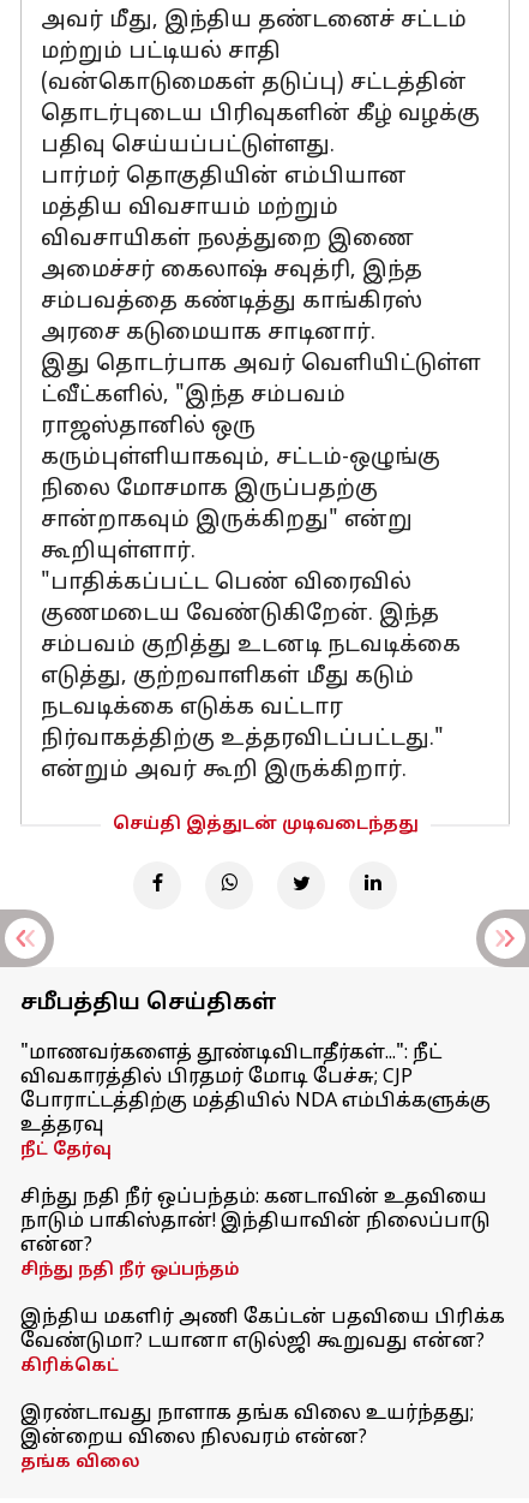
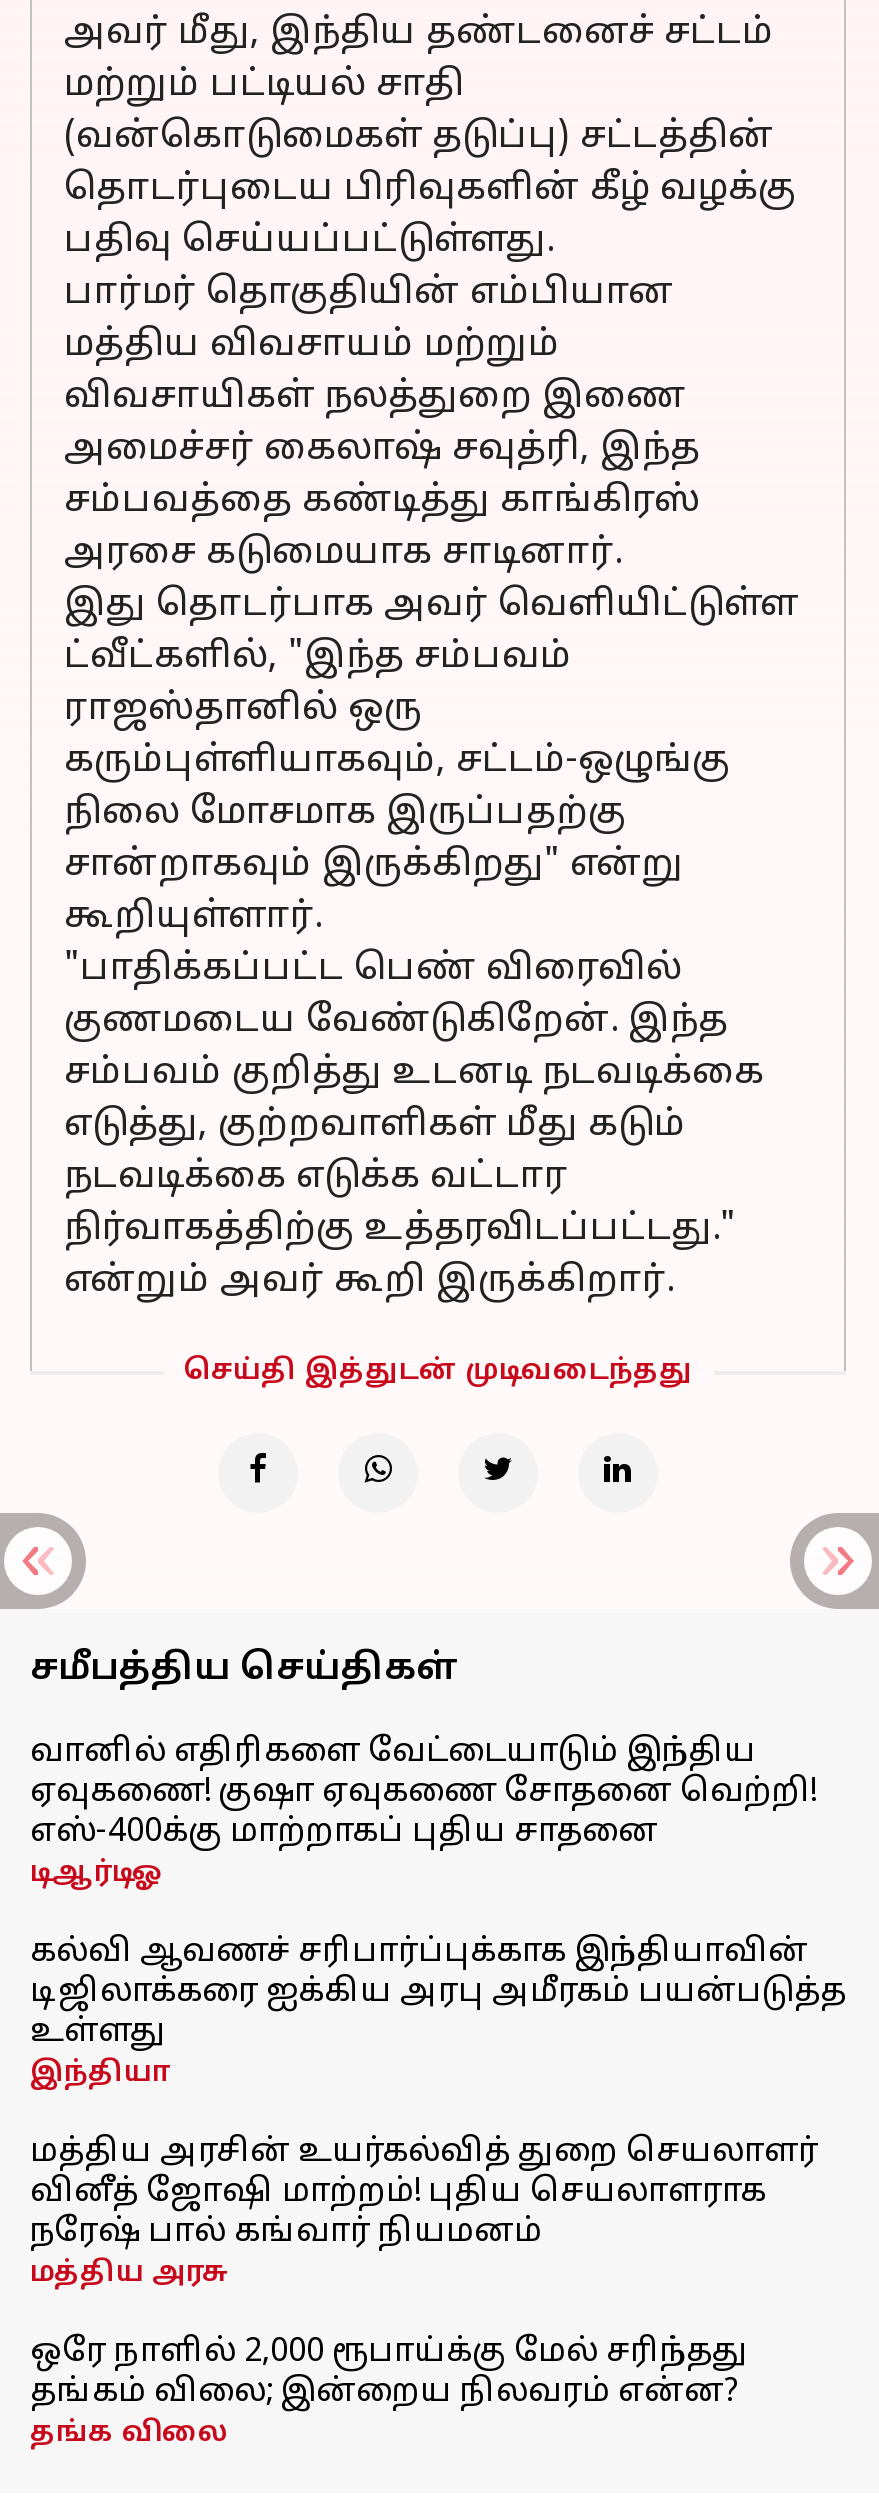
- "மாணவர்களைத் தூண்டிவிடாதீர்கள்...": நீட்
- விவகாரத்தில் பிரதமர் மோடி பேச்சு; CJP
- போராட்டத்திற்கு மத்தியில் NDA எம்பிக்களுக்கு
- உத்தரவு
- நீட் தேர்வு
+ வானில் எதிரிகளை வேட்டையாடும் இந்திய
+ ஏவுகணை! குஷா ஏவுகணை சோதனை வெற்றி!
+ எஸ்-400க்கு மாற்றாகப் புதிய சாதனை
+ டிஆர்டிஓ

- சிந்து நதி நீர் ஒப்பந்தம்: கனடாவின் உதவியை
- நாடும் பாகிஸ்தான்! இந்தியாவின் நிலைப்பாடு
- என்ன?
- சிந்து நதி நீர் ஒப்பந்தம்
+ கல்வி ஆவணச் சரிபார்ப்புக்காக இந்தியாவின்
+ டிஜிலாக்கரை ஐக்கிய அரபு அமீரகம் பயன்படுத்த
+ உள்ளது
+ இந்தியா

- இந்திய மகளிர் அணி கேப்டன் பதவியை பிரிக்க
- வேண்டுமா? டயானா எடுல்ஜி கூறுவது என்ன?
- கிரிக்கெட்
+ மத்திய அரசின் உயர்கல்வித் துறை செயலாளர்
+ வினீத் ஜோஷி மாற்றம்! புதிய செயலாளராக
+ நரேஷ் பால் கங்வார் நியமனம்
+ மத்திய அரசு

- இரண்டாவது நாளாக தங்க விலை உயர்ந்தது;
- இன்றைய விலை நிலவரம் என்ன?
+ ஒரே நாளில் 2,000 ரூபாய்க்கு மேல் சரிந்தது
+ தங்கம் விலை; இன்றைய நிலவரம் என்ன?
